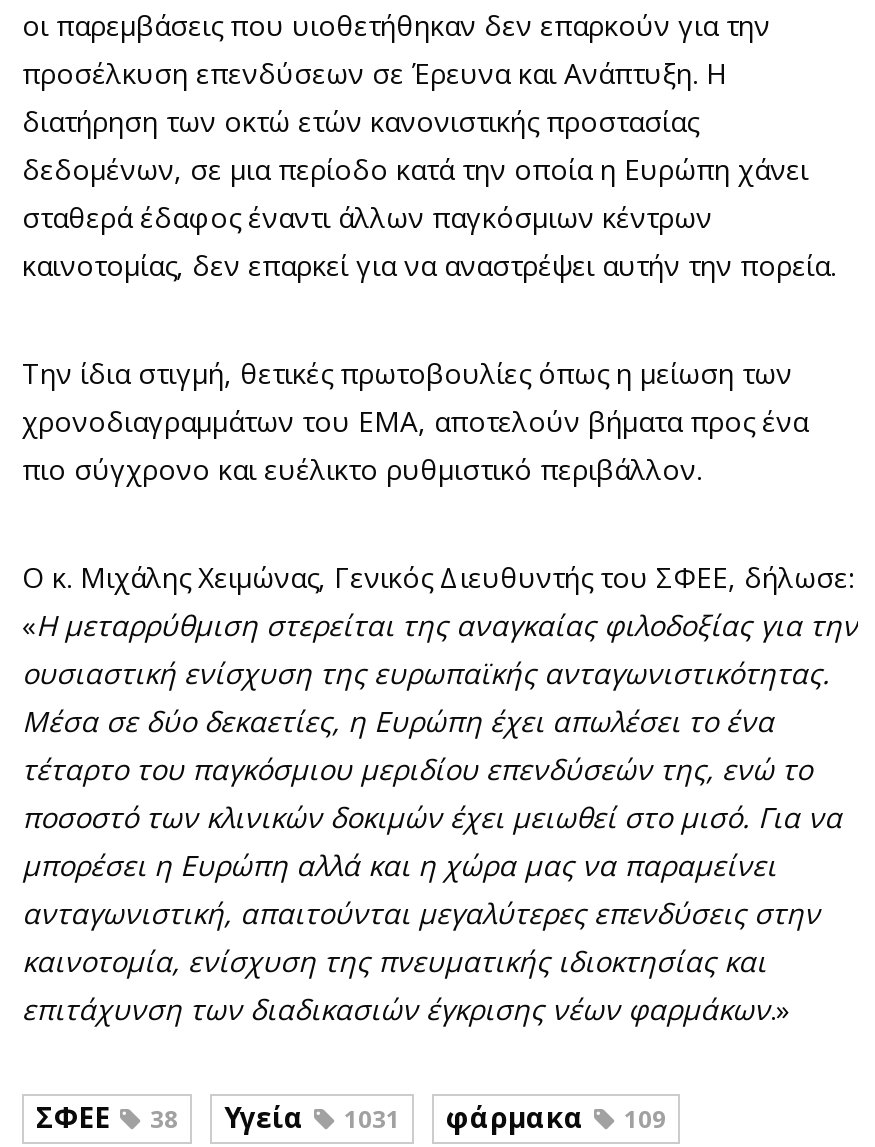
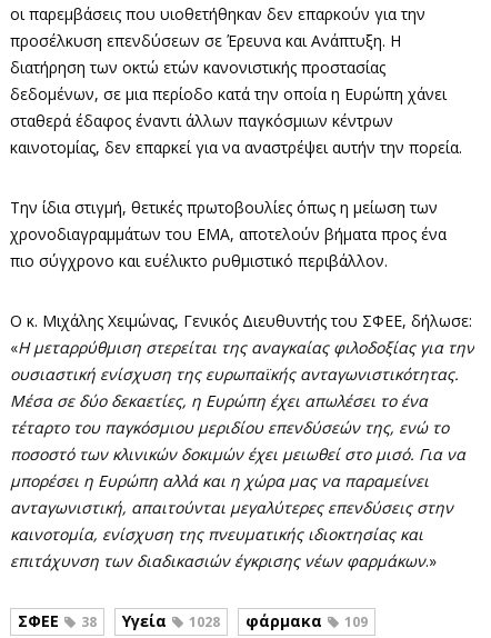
- ΣΦΕΕ 38 Υγεία 1031 φάρμακα 109
+ ΣΦΕΕ 38 Υγεία 1028 φάρμακα 109
